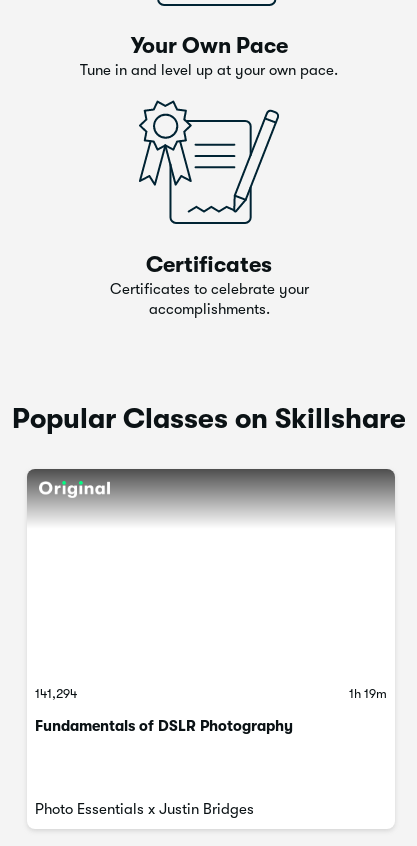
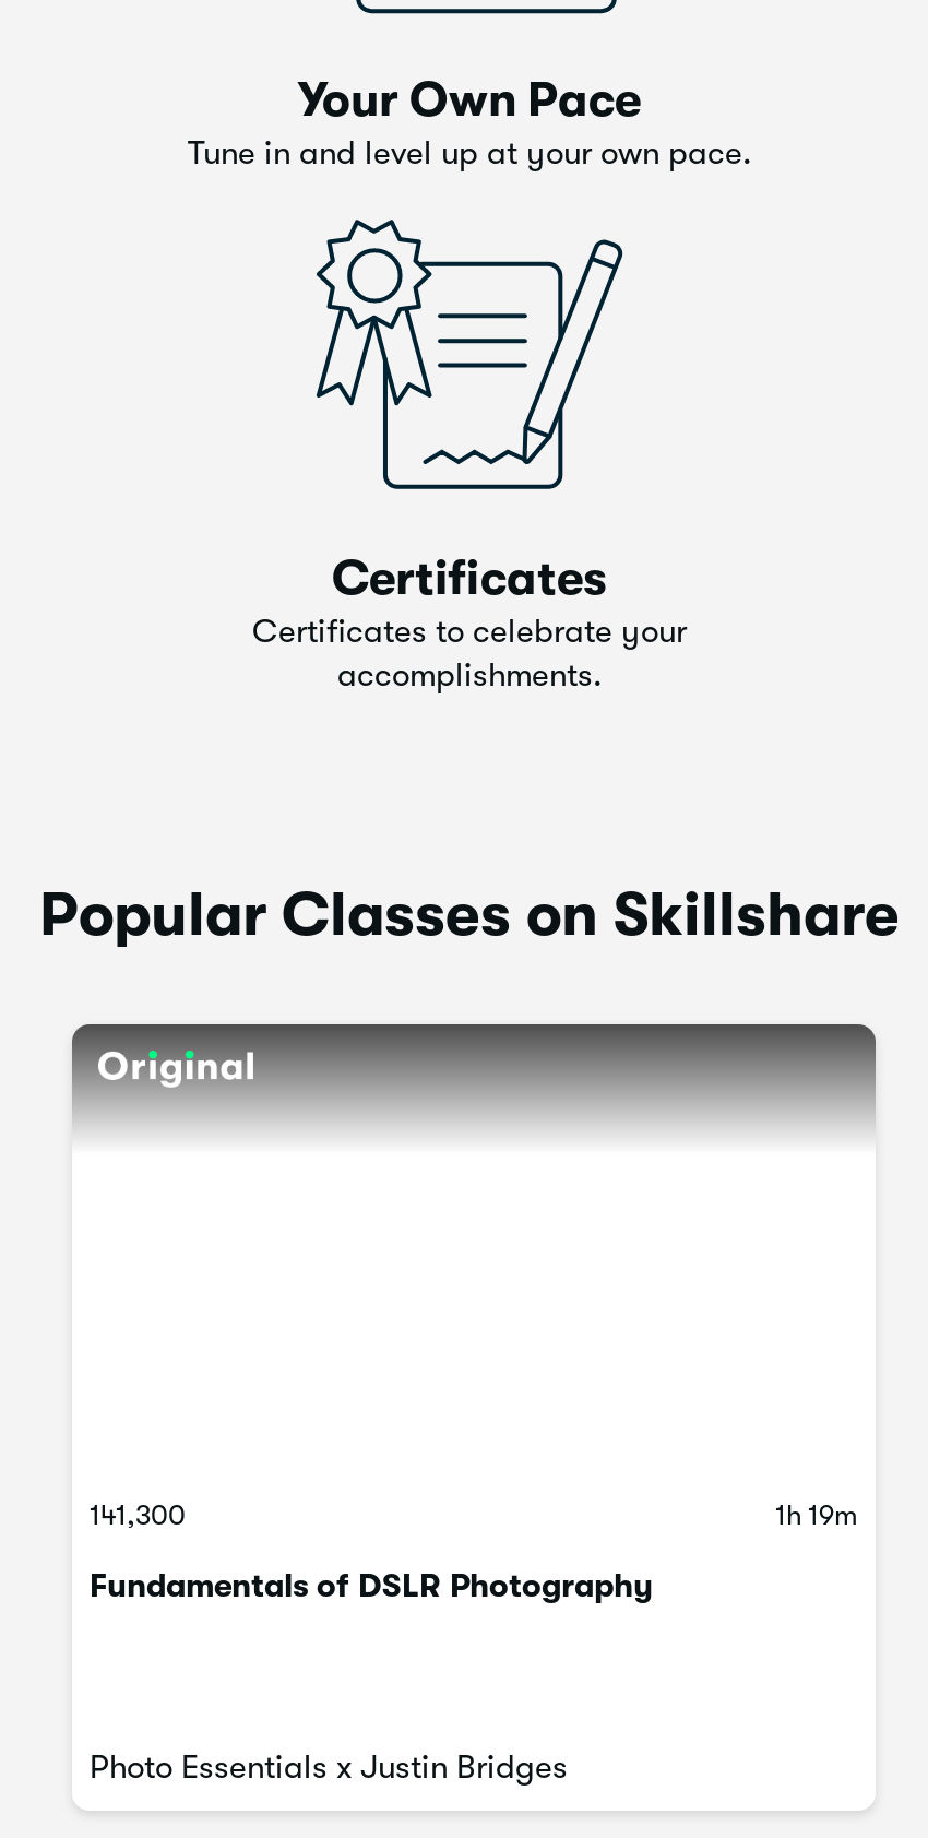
- 141,294
+ 141,300
